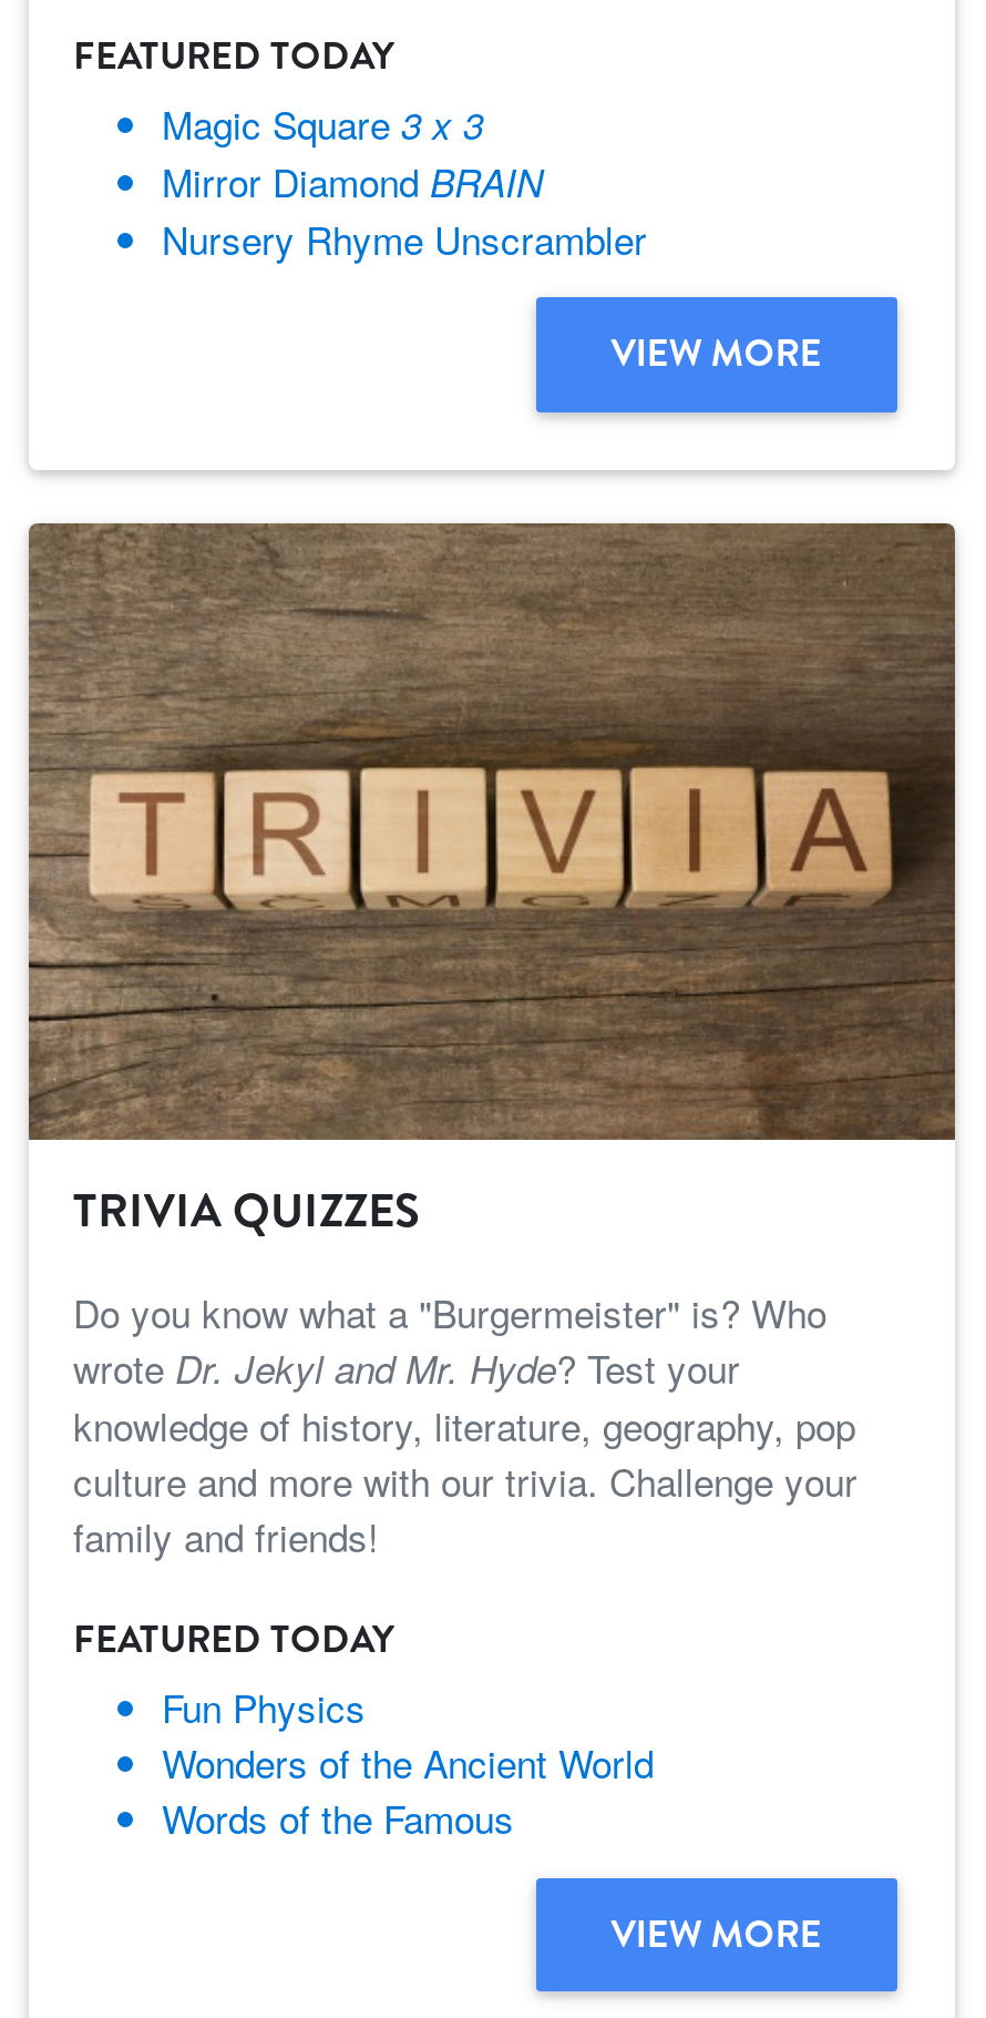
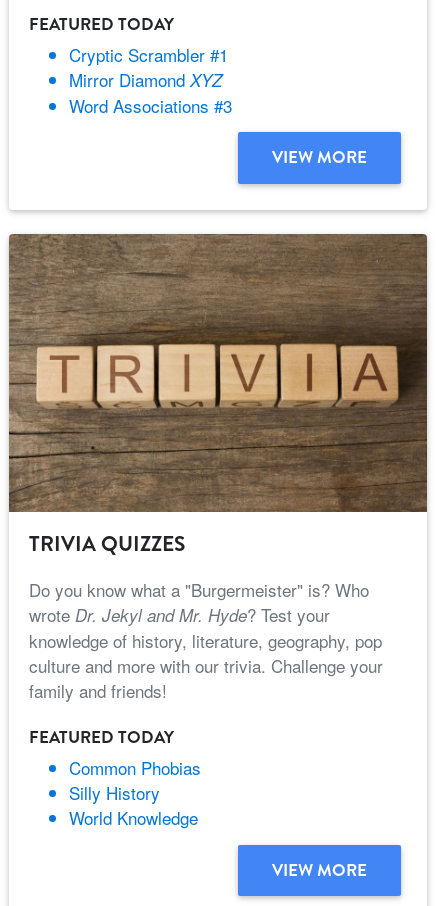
- Magic Square 3 x 3
- Mirror Diamond BRAIN
- Nursery Rhyme Unscrambler
+ Cryptic Scrambler #1
+ Mirror Diamond XYZ
+ Word Associations #3

- Fun Physics
- Wonders of the Ancient World
- Words of the Famous
+ Common Phobias
+ Silly History
+ World Knowledge
